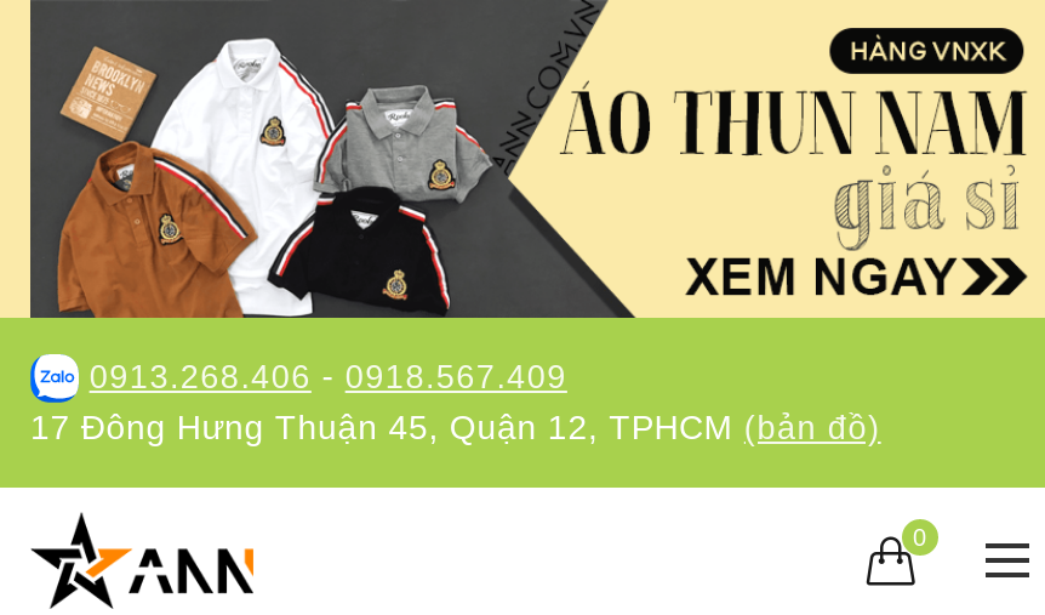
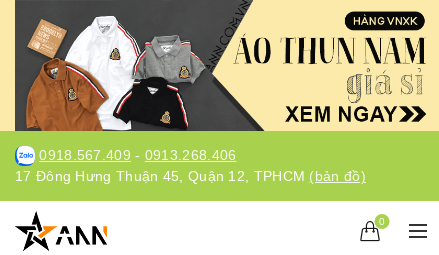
- 0913.268.406 - 0918.567.409
+ 0918.567.409 - 0913.268.406
